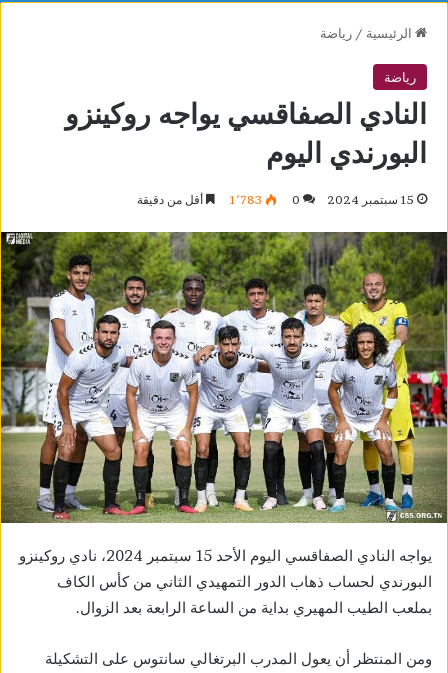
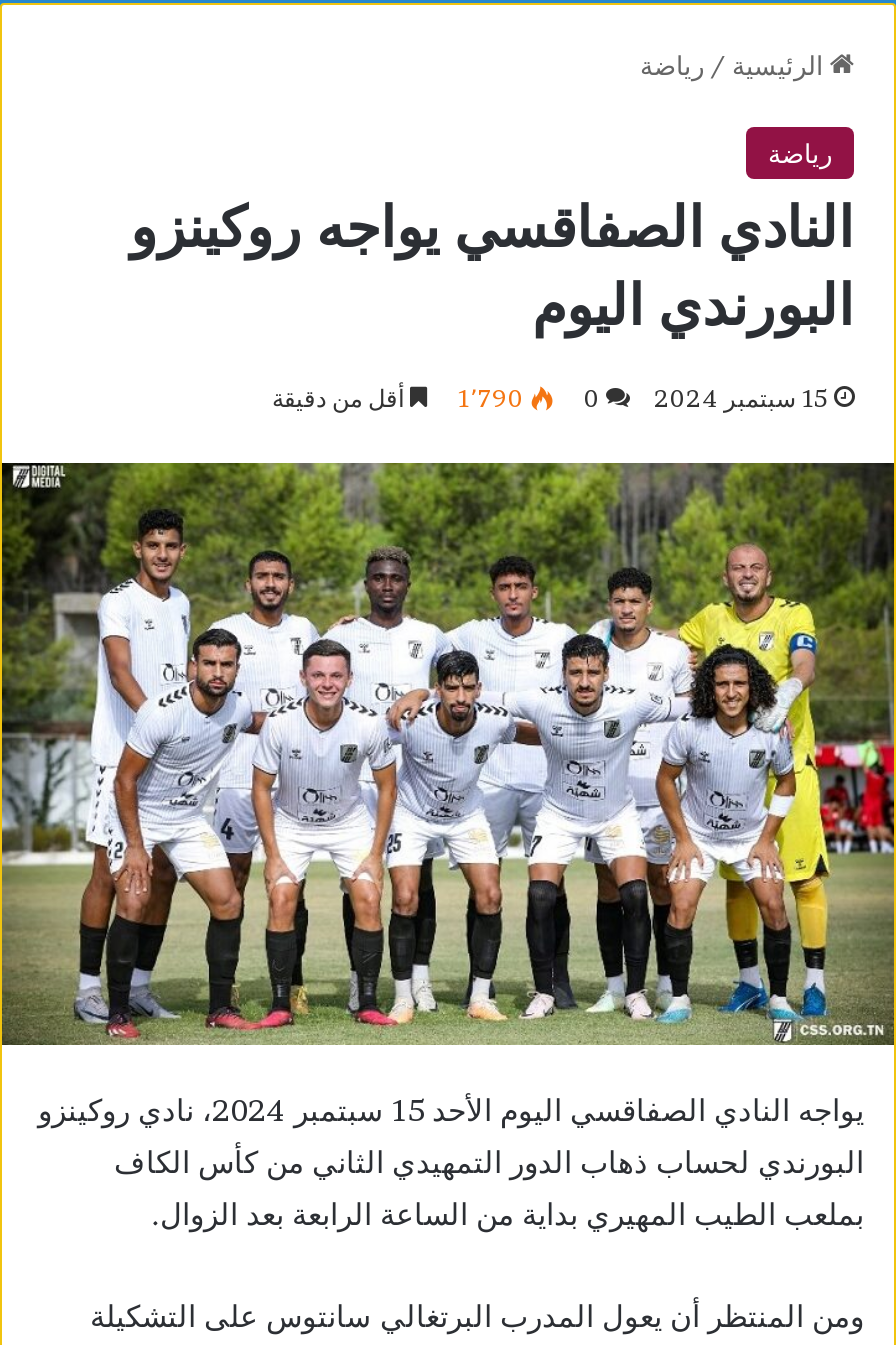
- 1٬783
+ 1٬790
